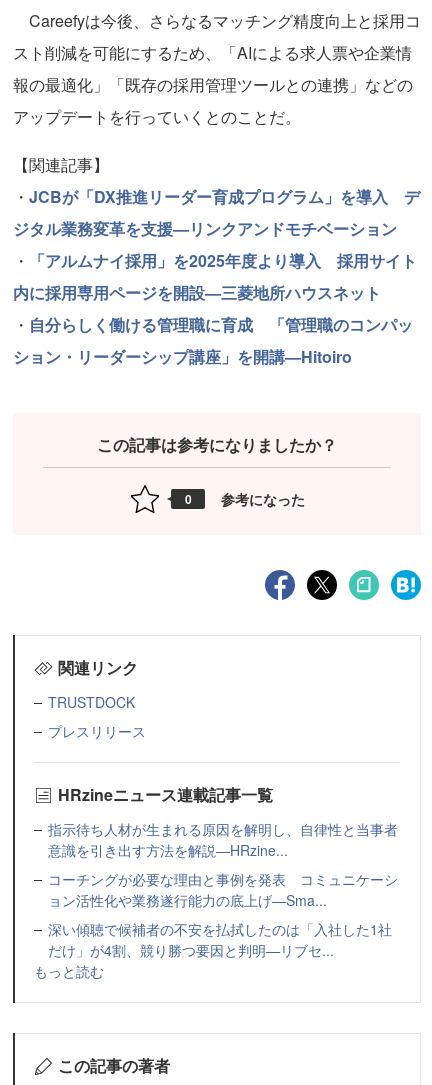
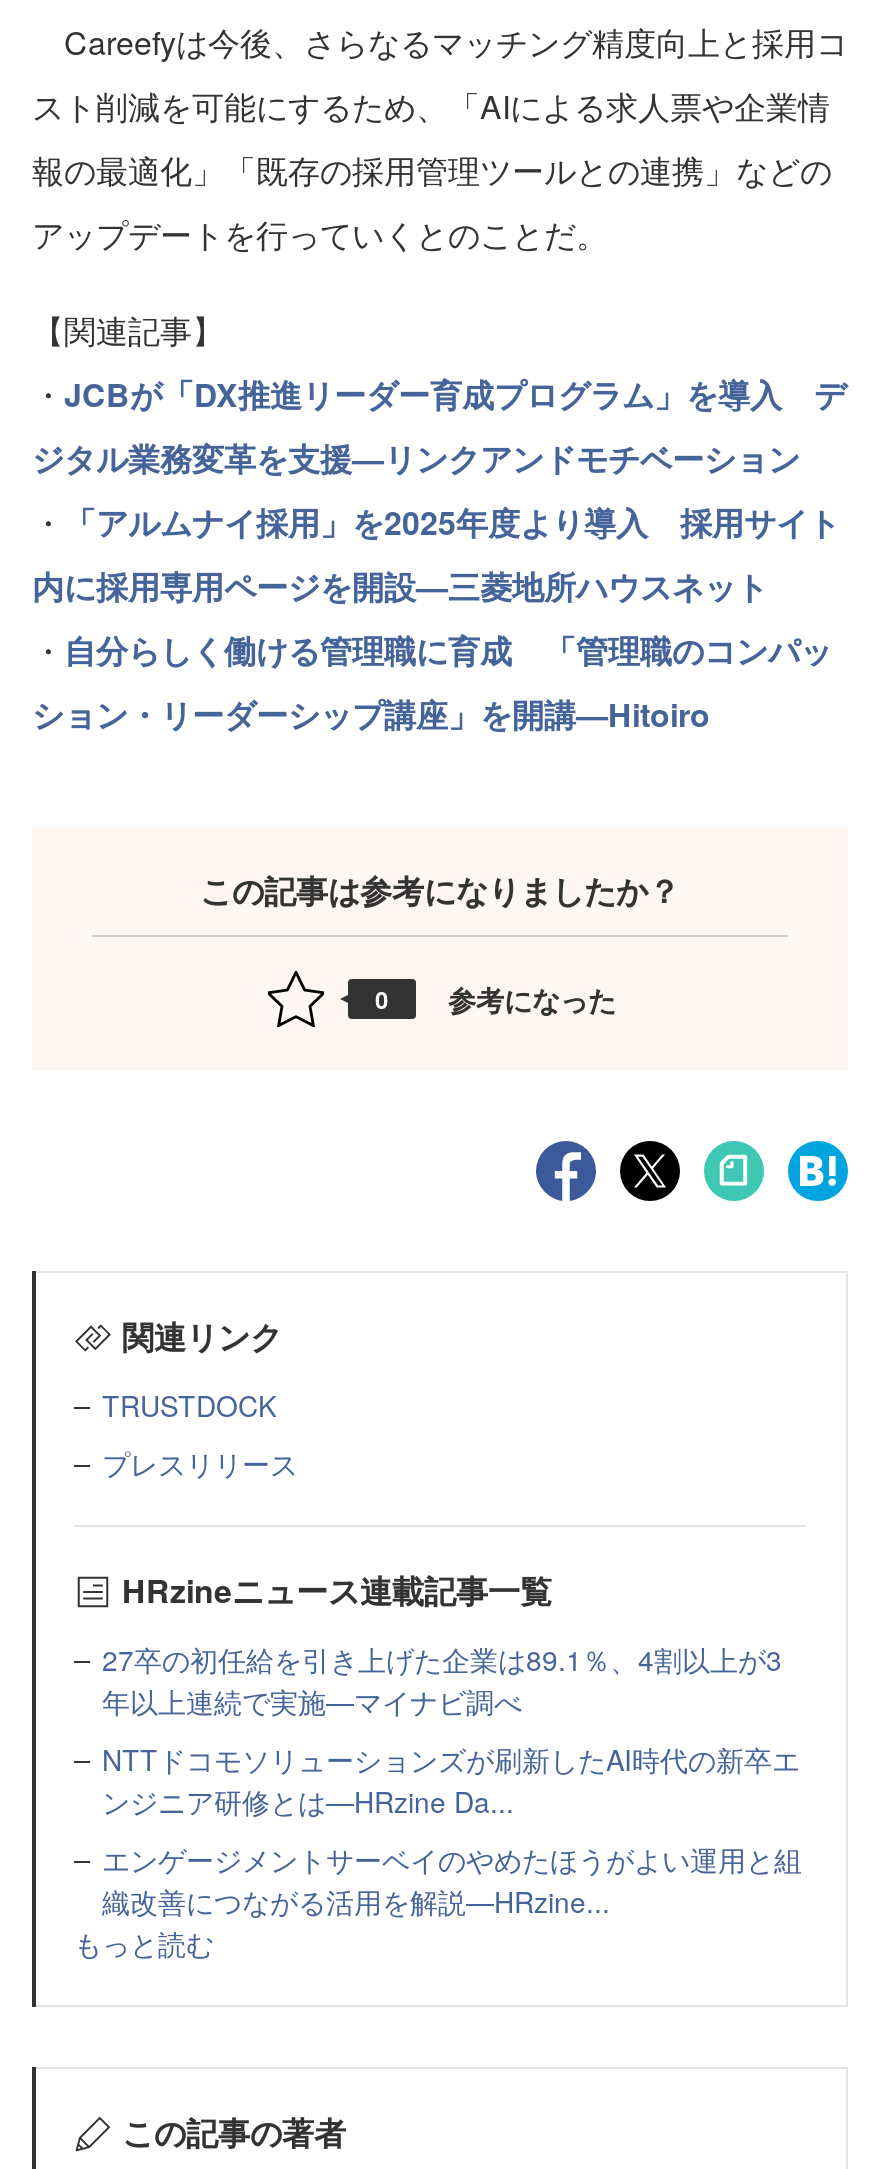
- 指示待ち人材が生まれる原因を解明し、自律性と当事者
- 意識を引き出す方法を解説—HRzine...
- コーチングが必要な理由と事例を発表 コミュニケーシ
- ョン活性化や業務遂行能力の底上げ—Sma...
- 深い傾聴で候補者の不安を払拭したのは「入社した1社
- だけ」が4割、競り勝つ要因と判明—リブセ...
+ 27卒の初任給を引き上げた企業は89.1％、4割以上が3
+ 年以上連続で実施—マイナビ調べ
+ NTTドコモソリューションズが刷新したAI時代の新卒エ
+ ンジニア研修とは—HRzine Da...
+ エンゲージメントサーベイのやめたほうがよい運用と組
+ 織改善につながる活用を解説—HRzine...
